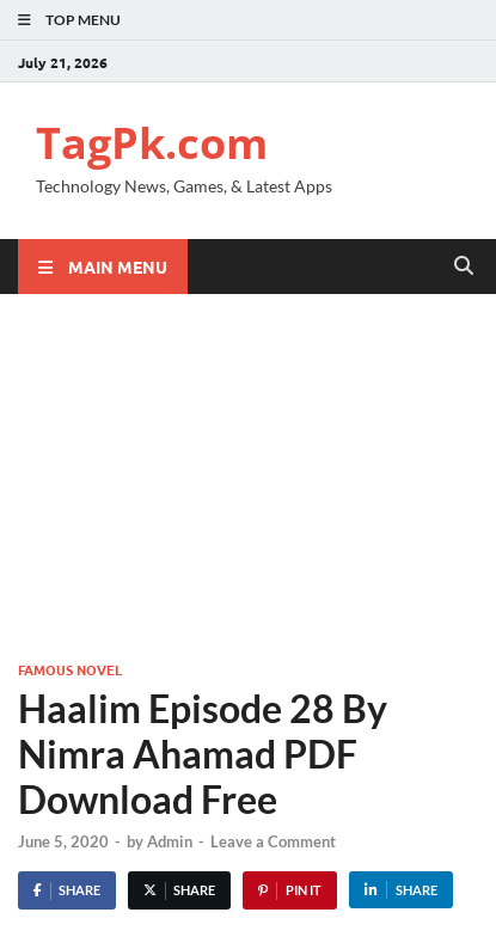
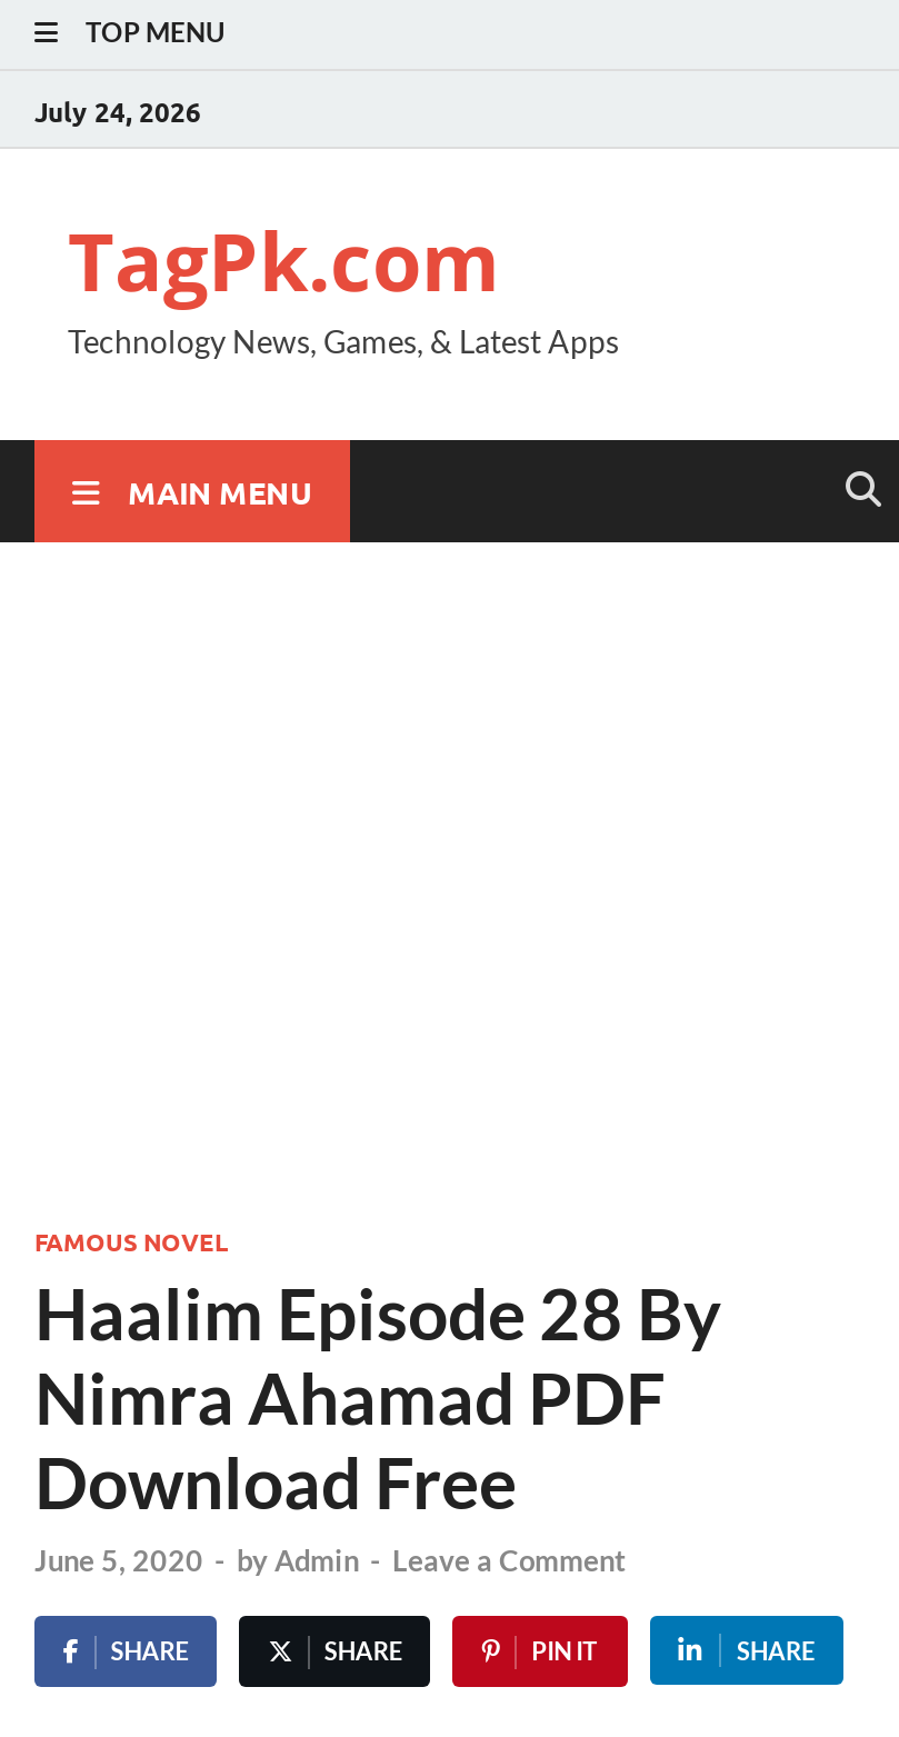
- July 21, 2026
+ July 24, 2026
